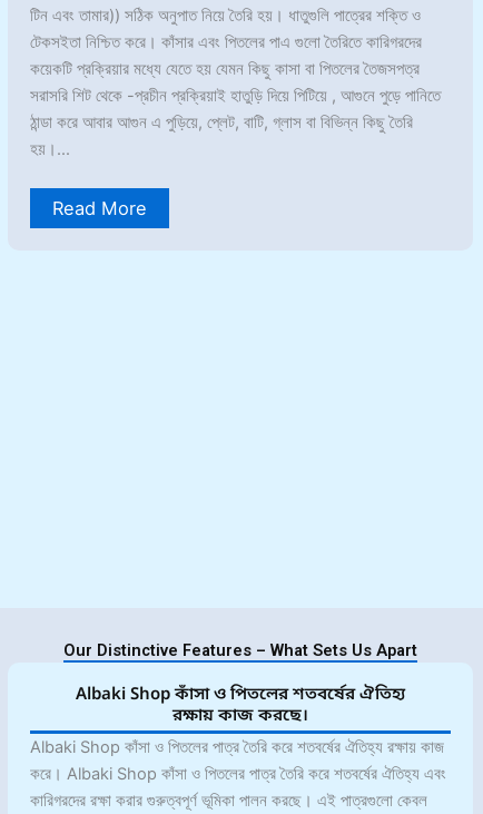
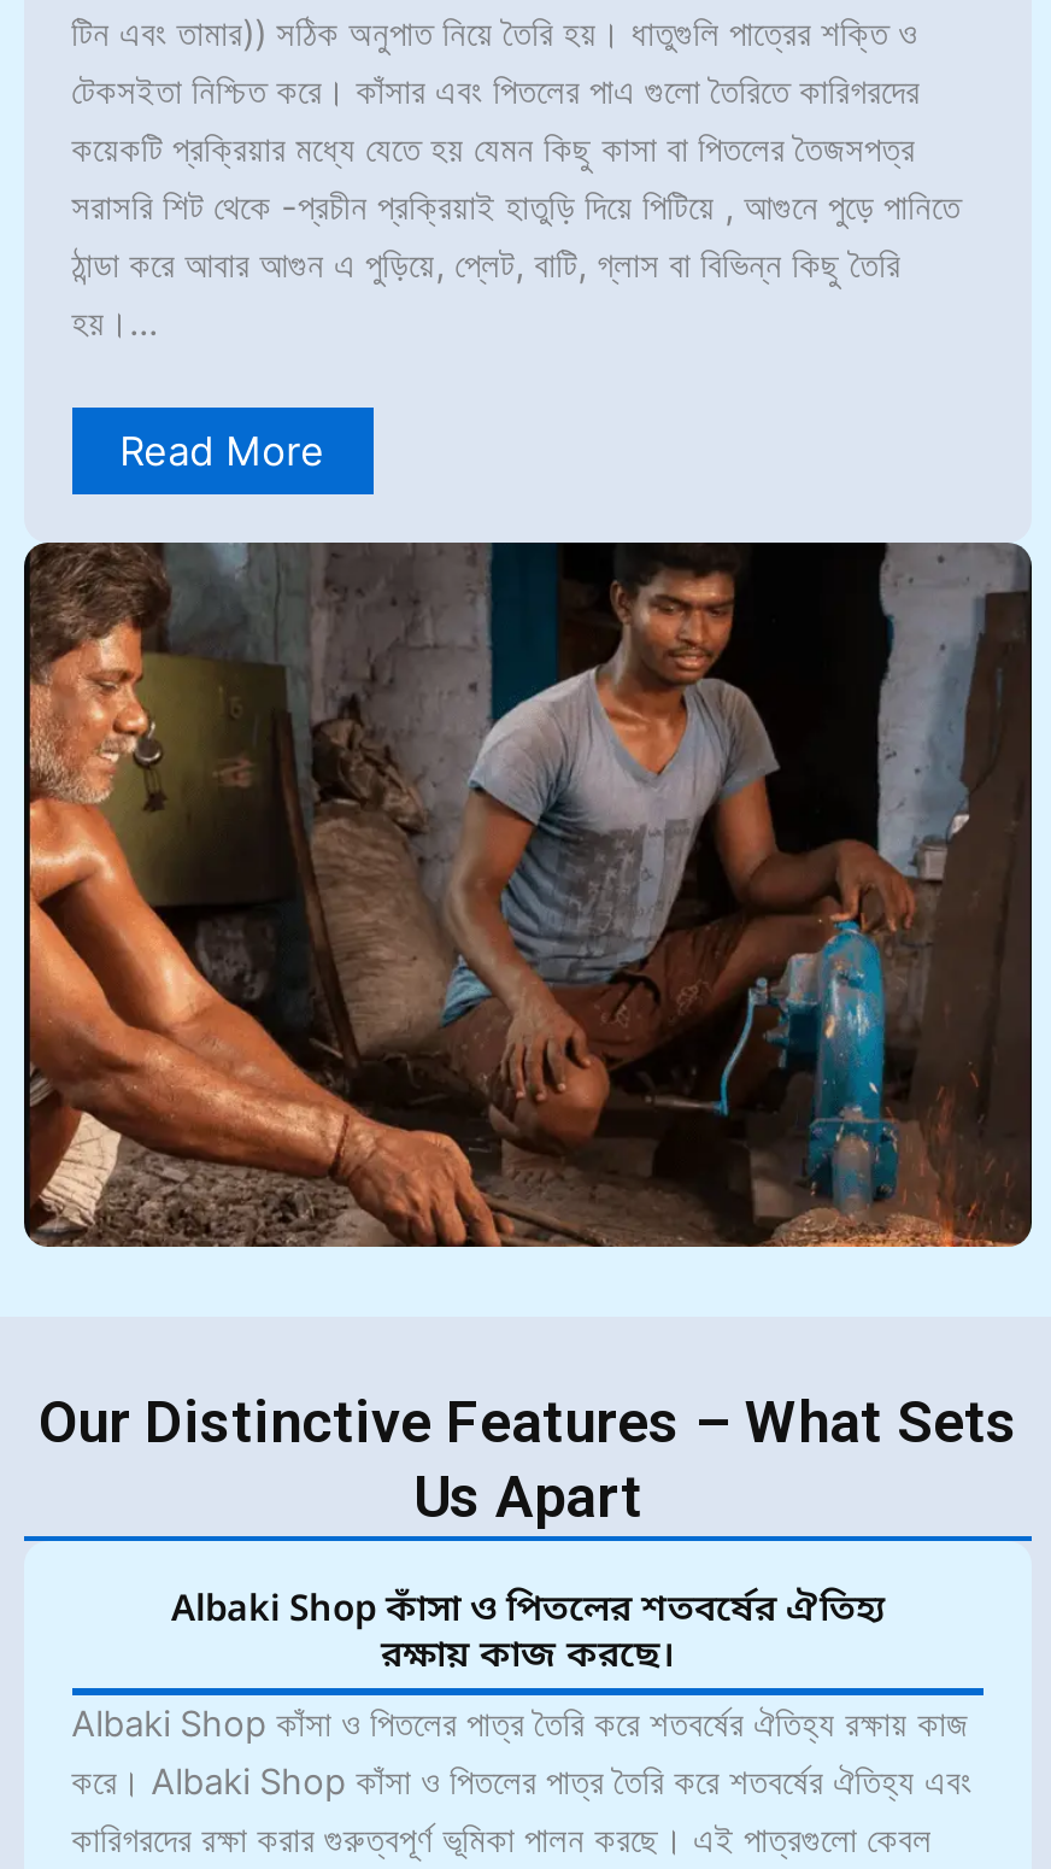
+ [image]
